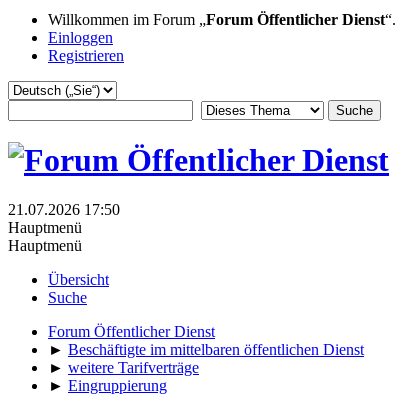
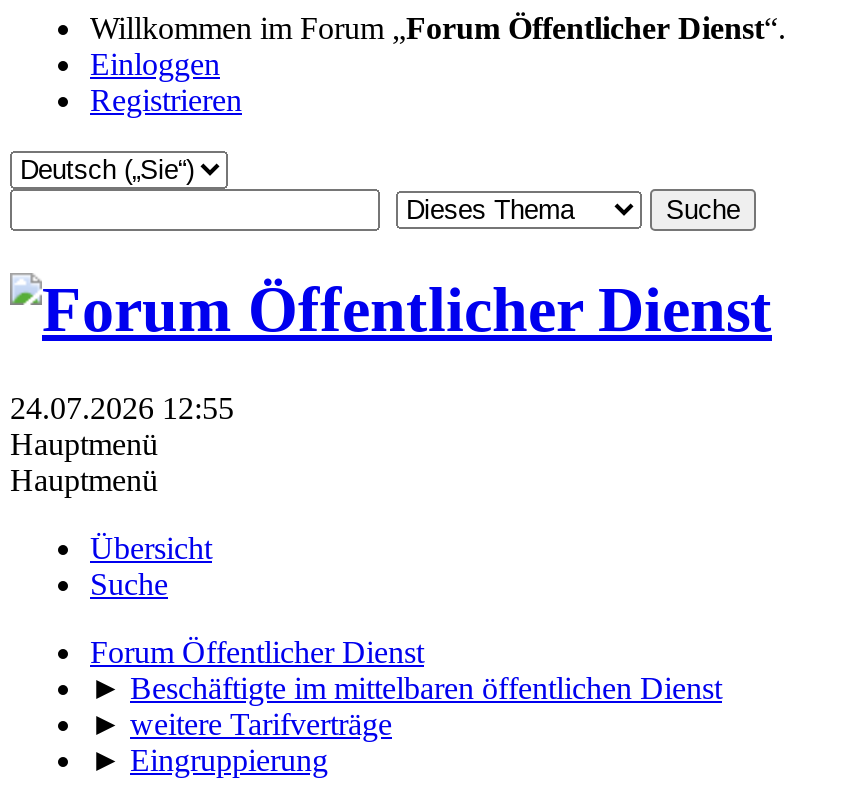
- 21.07.2026 17:50
+ 24.07.2026 12:55
